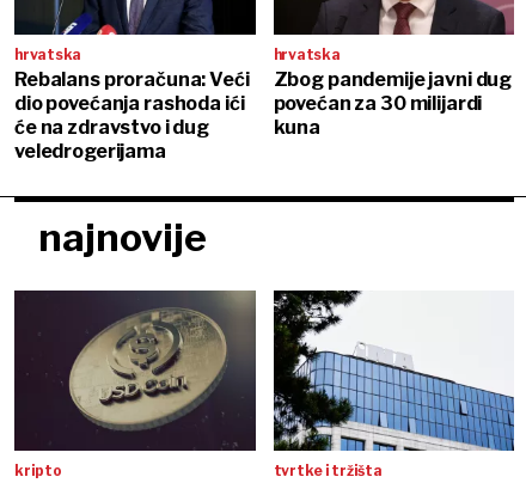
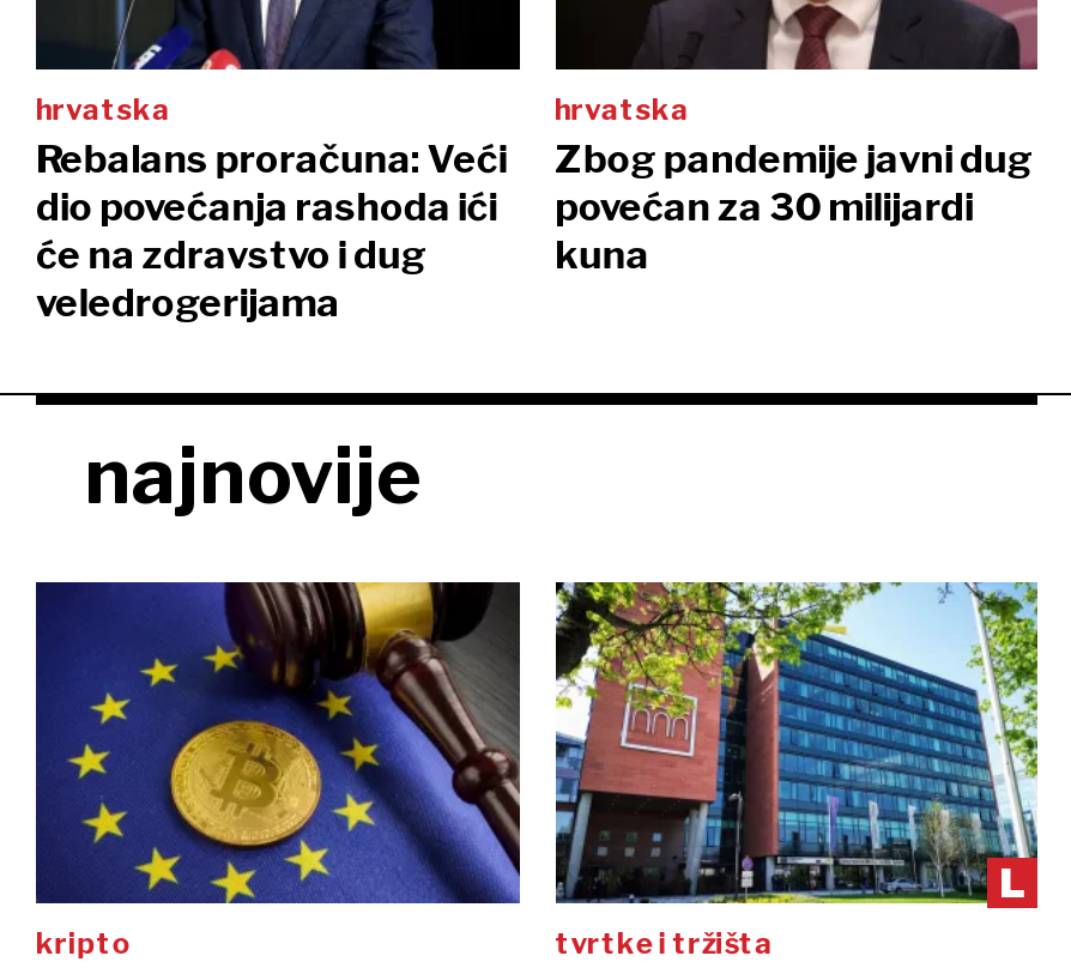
- [image]
+ [image]

- [image]
+ [image]
